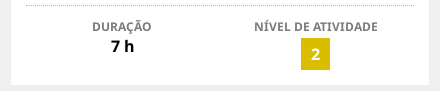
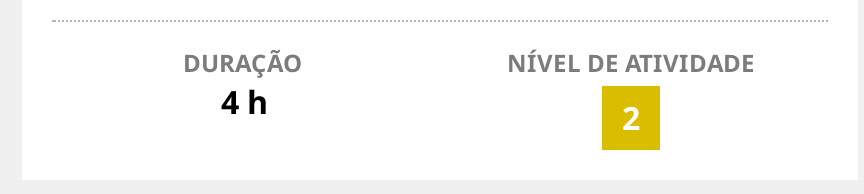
- 7 h
+ 4 h
